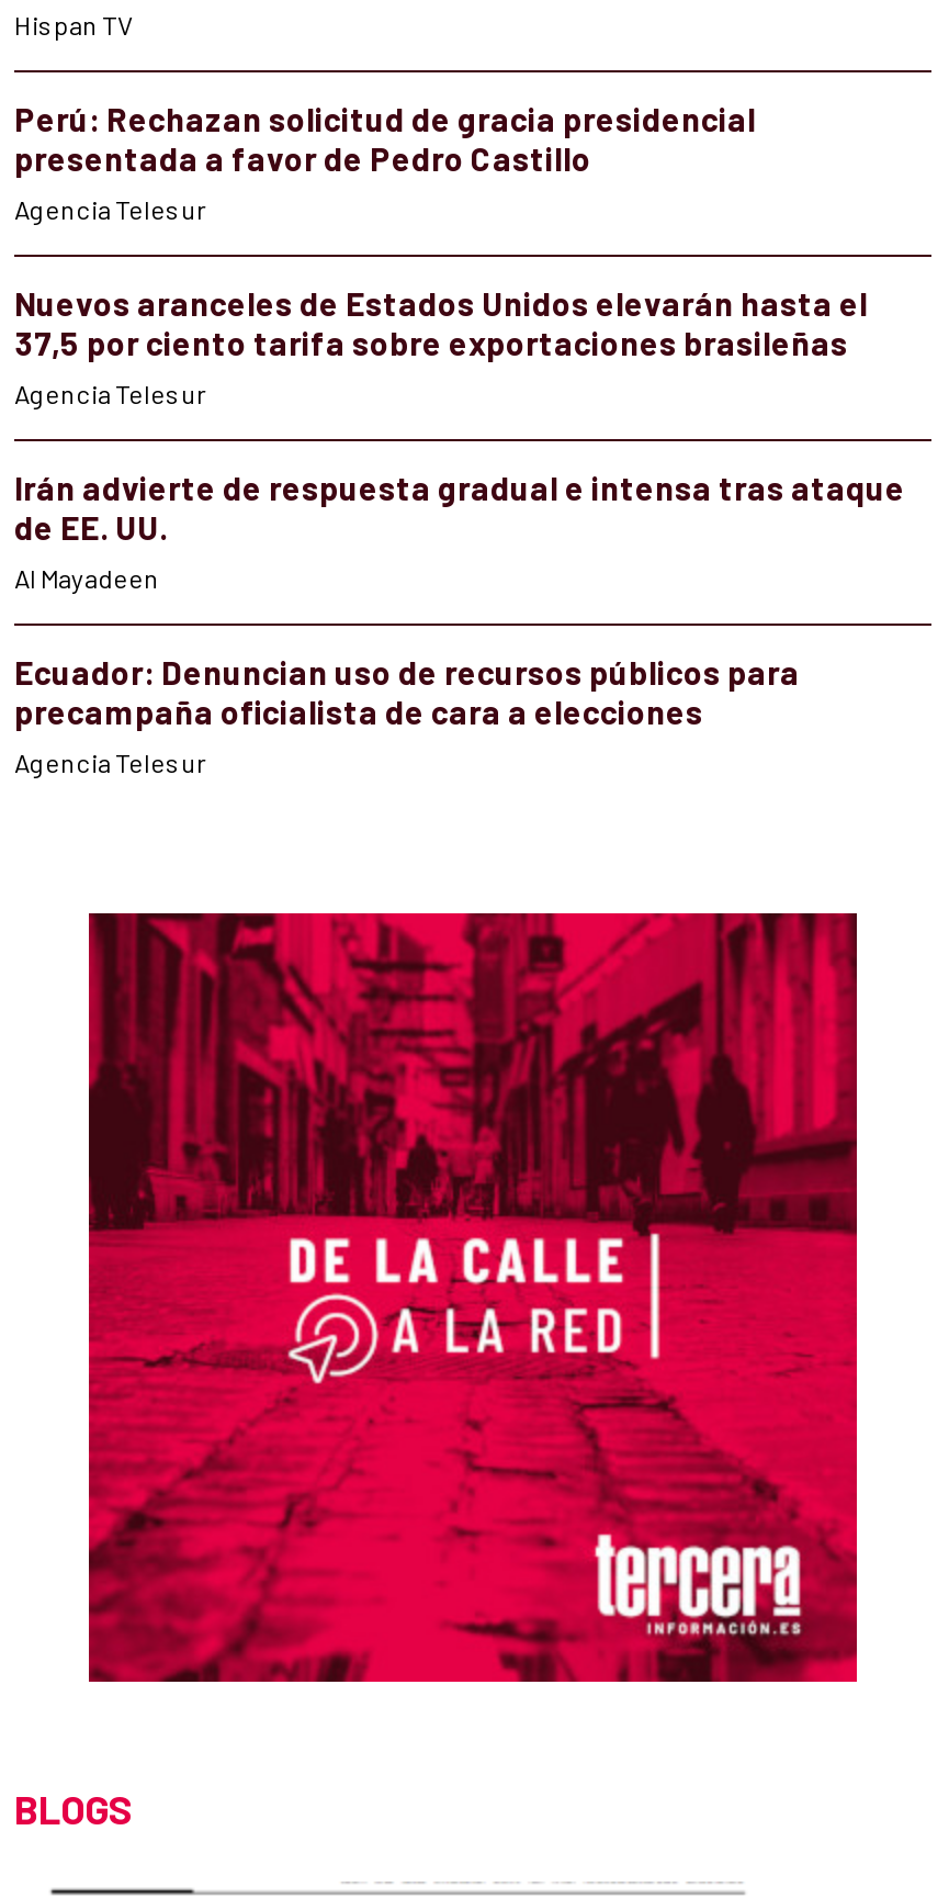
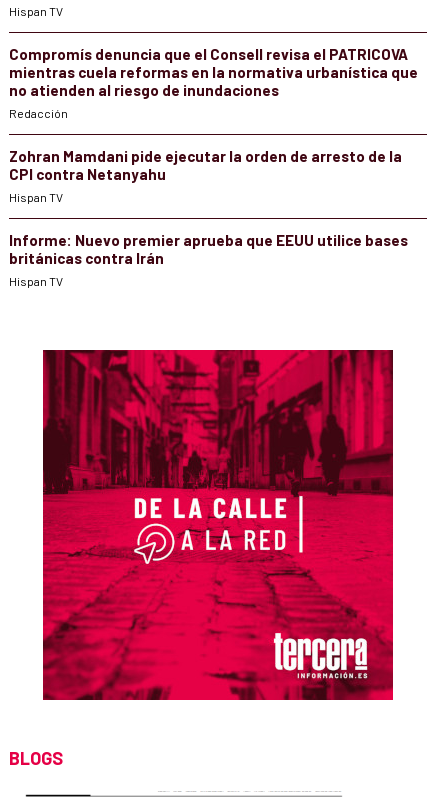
- Perú: Rechazan solicitud de gracia presidencial
- presentada a favor de Pedro Castillo
- Agencia Telesur
- Nuevos aranceles de Estados Unidos elevarán hasta el
- 37,5 por ciento tarifa sobre exportaciones brasileñas
- Agencia Telesur
- Irán advierte de respuesta gradual e intensa tras ataque
- de EE. UU.
- Al Mayadeen
- Ecuador: Denuncian uso de recursos públicos para
- precampaña oficialista de cara a elecciones
- Agencia Telesur
+ Compromís denuncia que el Consell revisa el PATRICOVA
+ mientras cuela reformas en la normativa urbanística que
+ no atienden al riesgo de inundaciones
+ Redacción
+ Zohran Mamdani pide ejecutar la orden de arresto de la
+ CPI contra Netanyahu
+ Hispan TV
+ Informe: Nuevo premier aprueba que EEUU utilice bases
+ británicas contra Irán
+ Hispan TV
